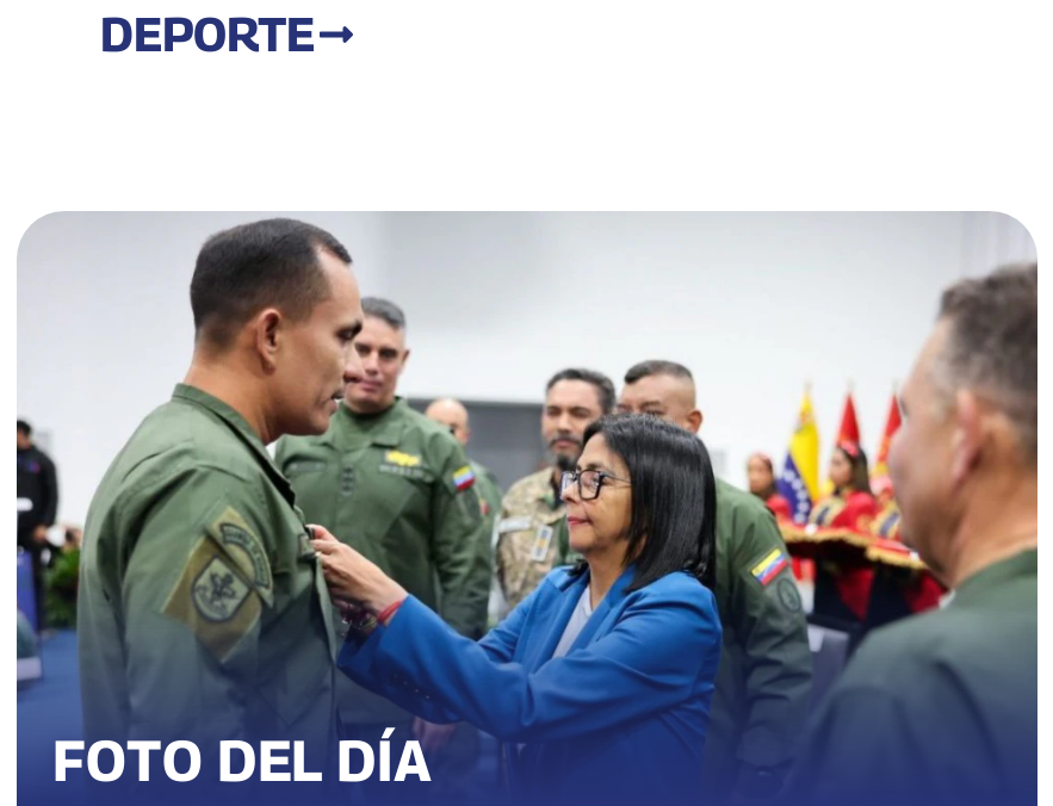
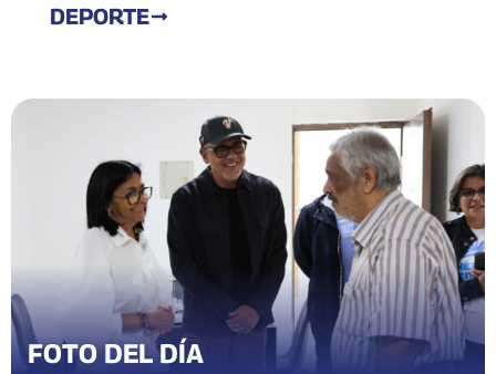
- [image]
+ [image]
